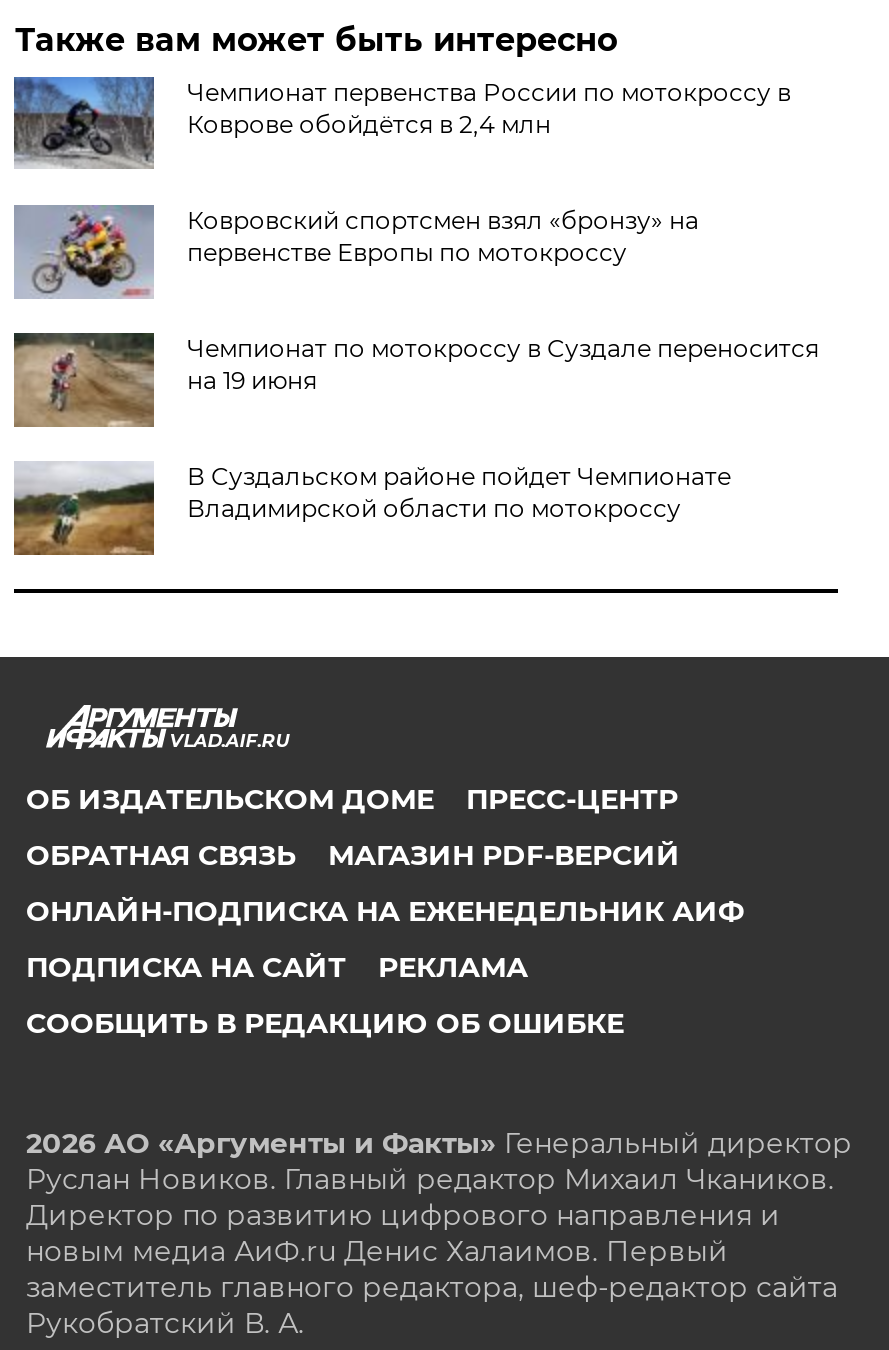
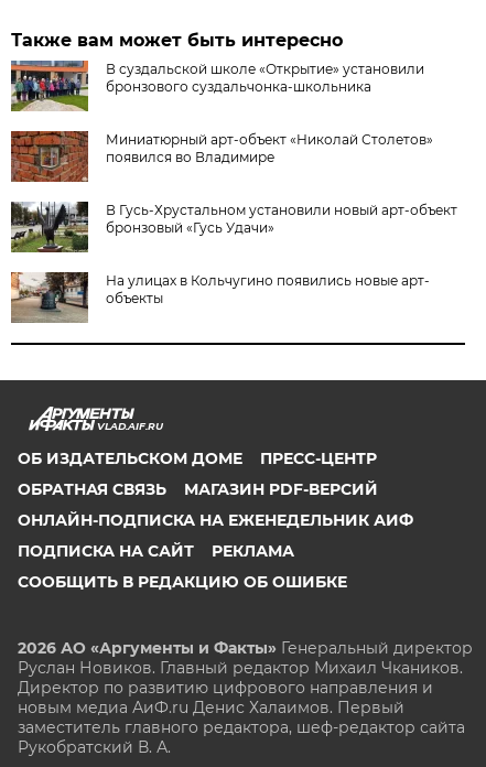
- [image]
- Чемпионат первенства России по мотокроссу в
- Коврове обойдётся в 2,4 млн
+ [image]
+ В суздальской школе «Открытие» установили
+ бронзового суздальчонка‑школьника

- [image]
- Ковровский спортсмен взял «бронзу» на
- первенстве Европы по мотокроссу
+ [image]
+ Миниатюрный арт-объект «Николай Столетов»
+ появился во Владимире

- [image]
- Чемпионат по мотокроссу в Суздале переносится
- на 19 июня
+ [image]
+ В Гусь-Хрустальном установили новый арт-объект
+ бронзовый «Гусь Удачи»

- [image]
- В Суздальском районе пойдет Чемпионате
- Владимирской области по мотокроссу
+ [image]
+ На улицах в Кольчугино появились новые арт-
+ объекты
